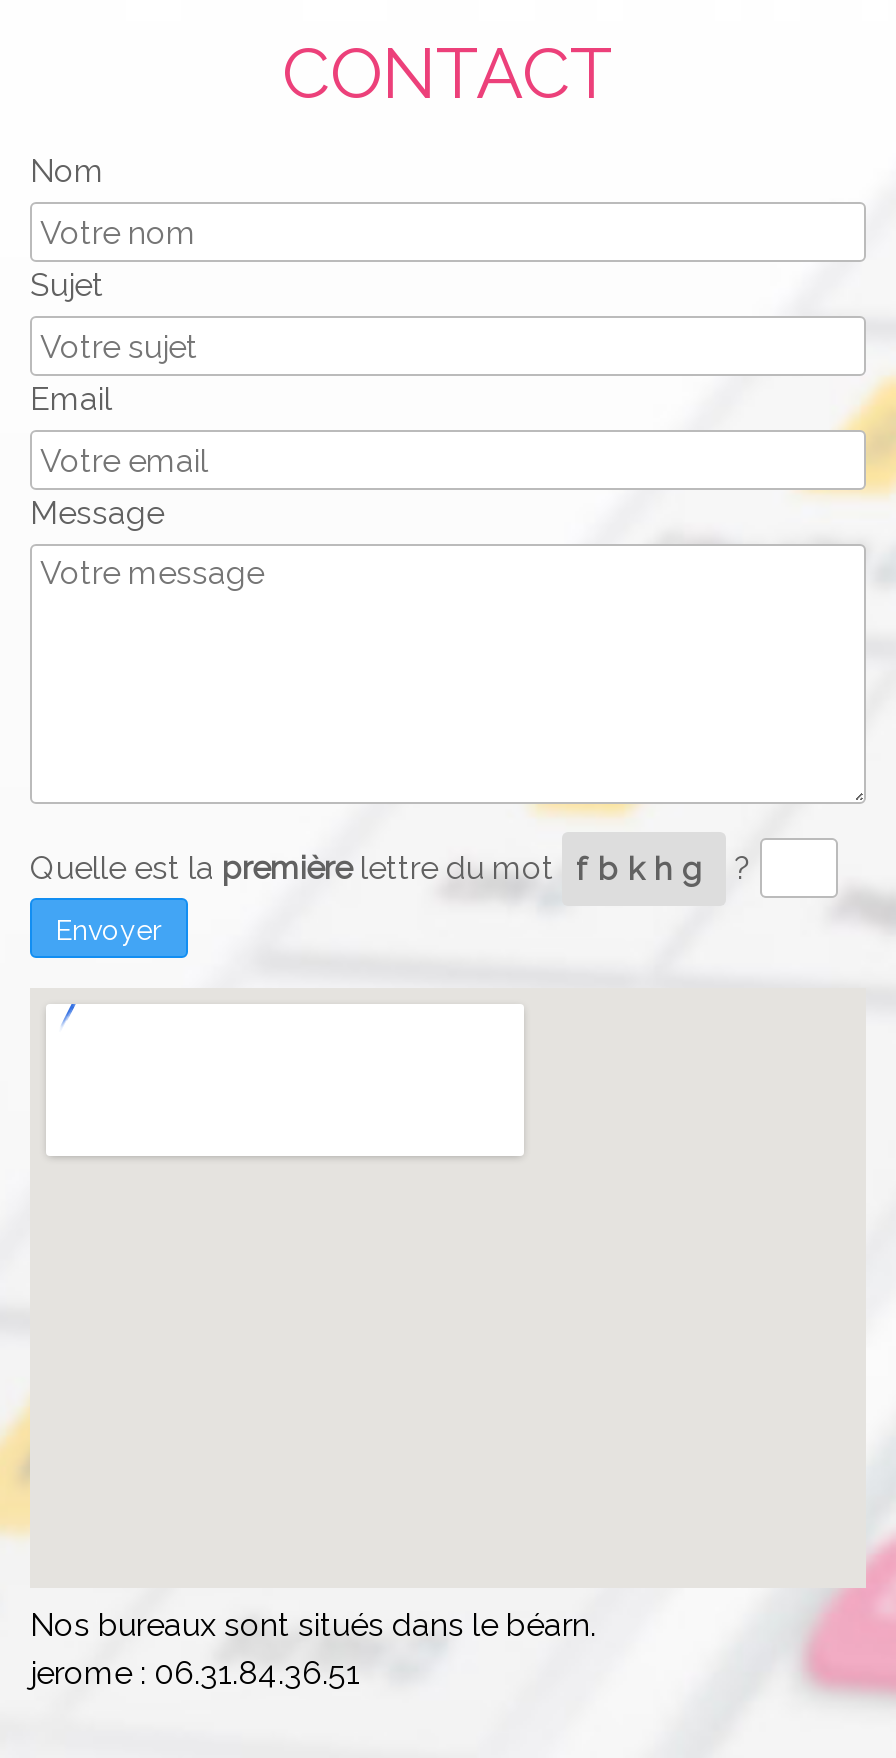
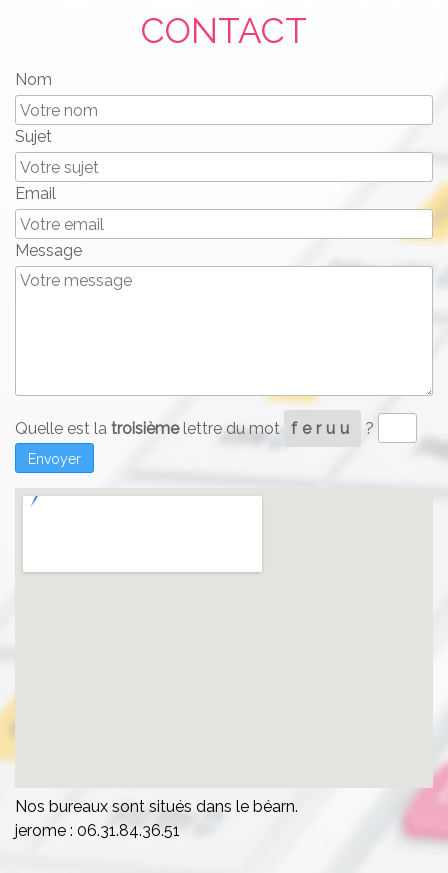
- Quelle est la première lettre du mot fbkhg ?
+ Quelle est la troisième lettre du mot feruu ?
